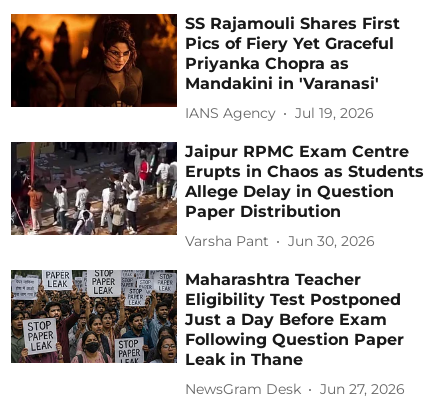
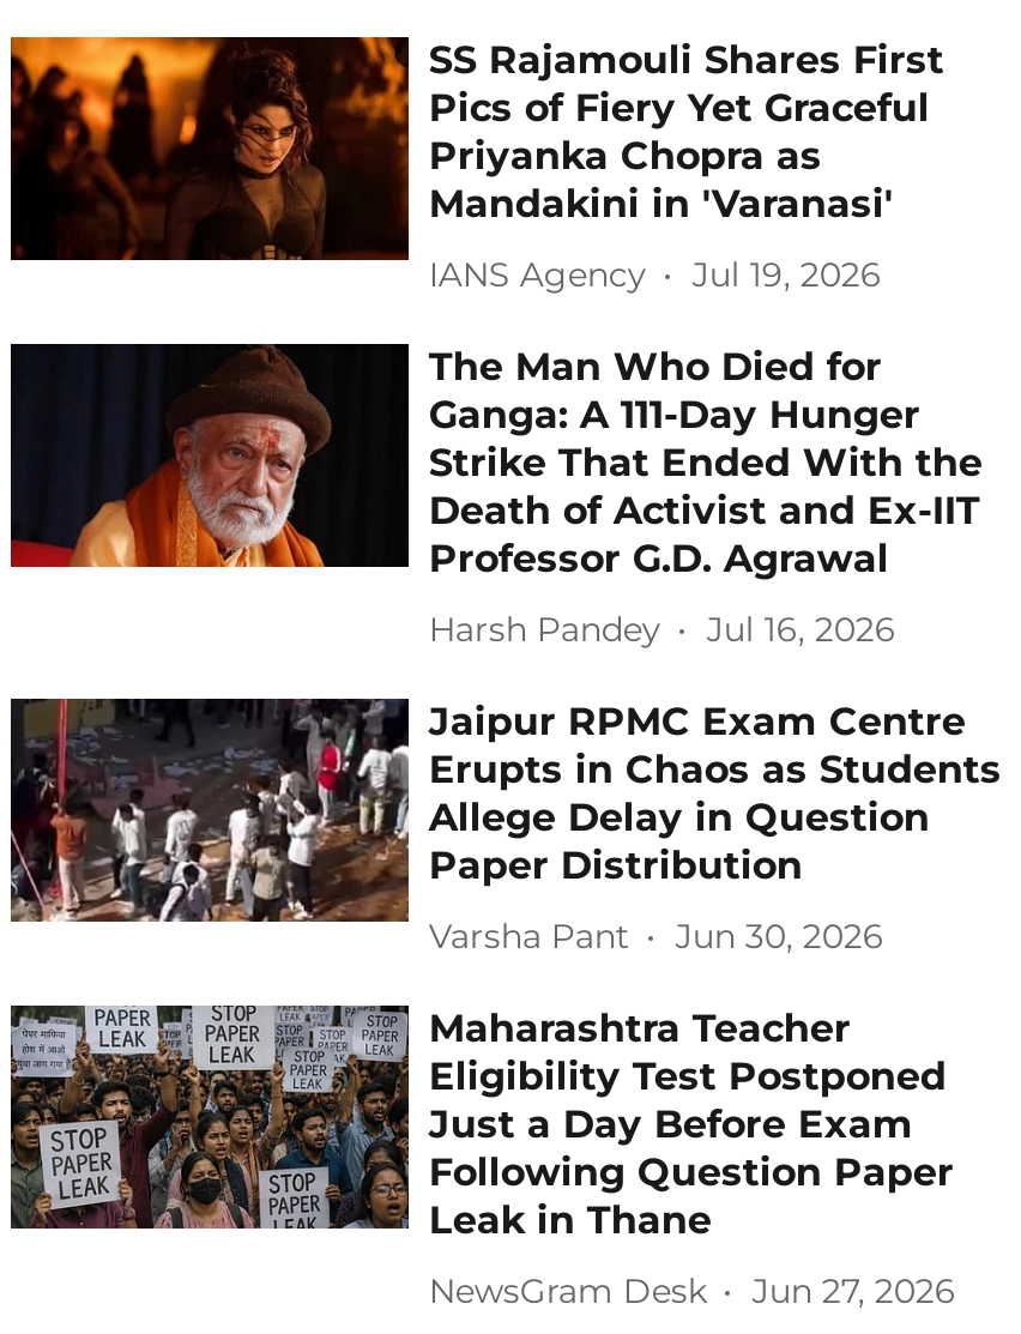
+ [image]
+ The Man Who Died for
+ Ganga: A 111-Day Hunger
+ Strike That Ended With the
+ Death of Activist and Ex-IIT
+ Professor G.D. Agrawal
+ Harsh Pandey
+ Jul 16, 2026
